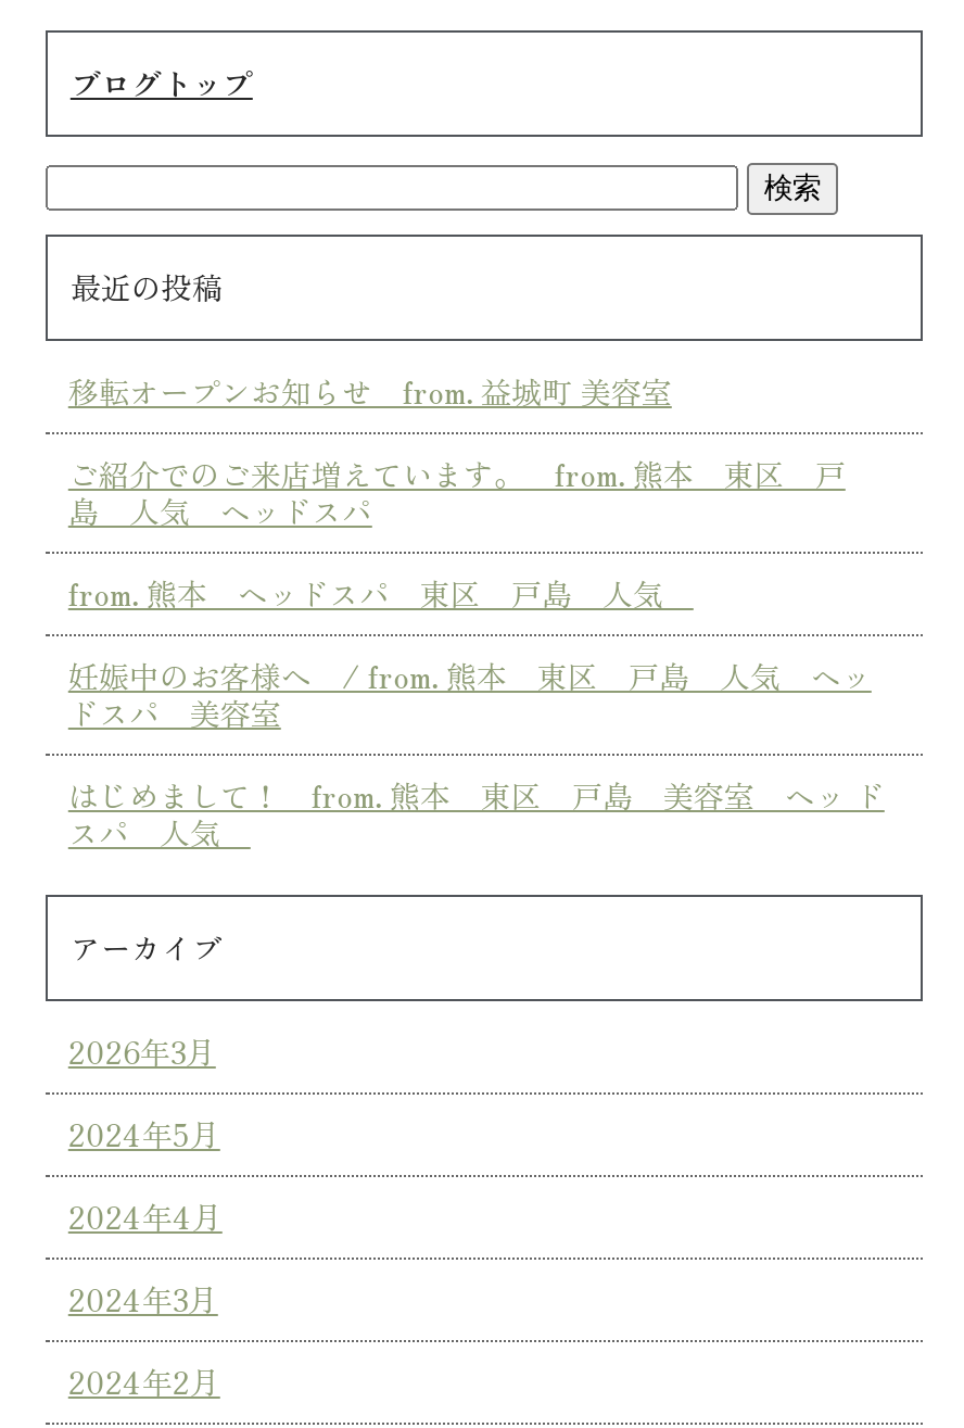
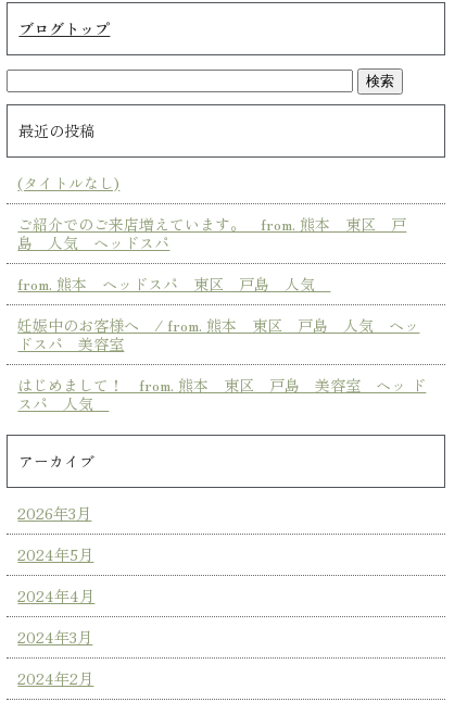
- 移転オープンお知らせ from. 益城町 美容室
+ (タイトルなし)
